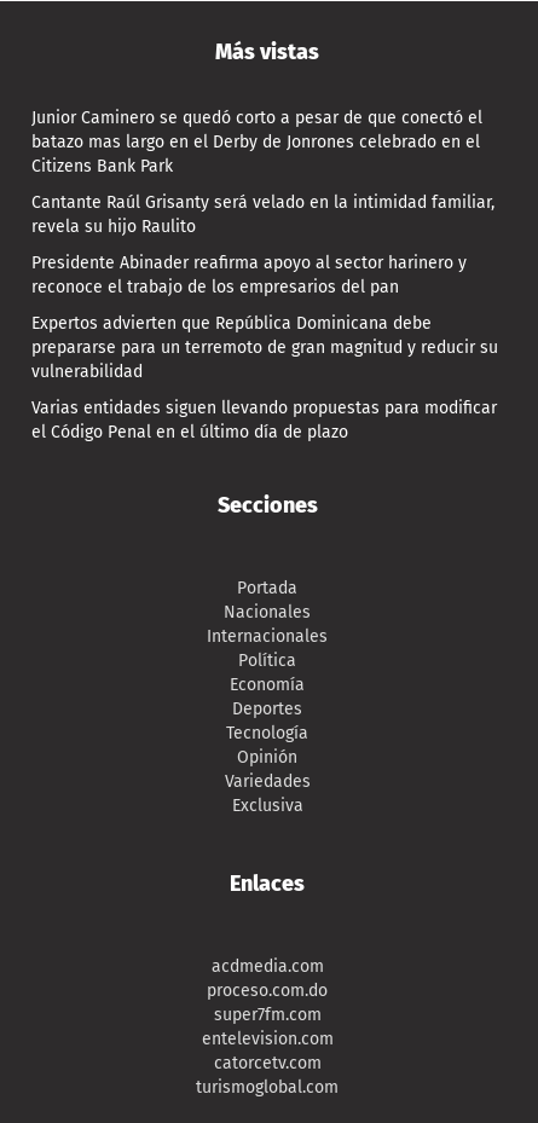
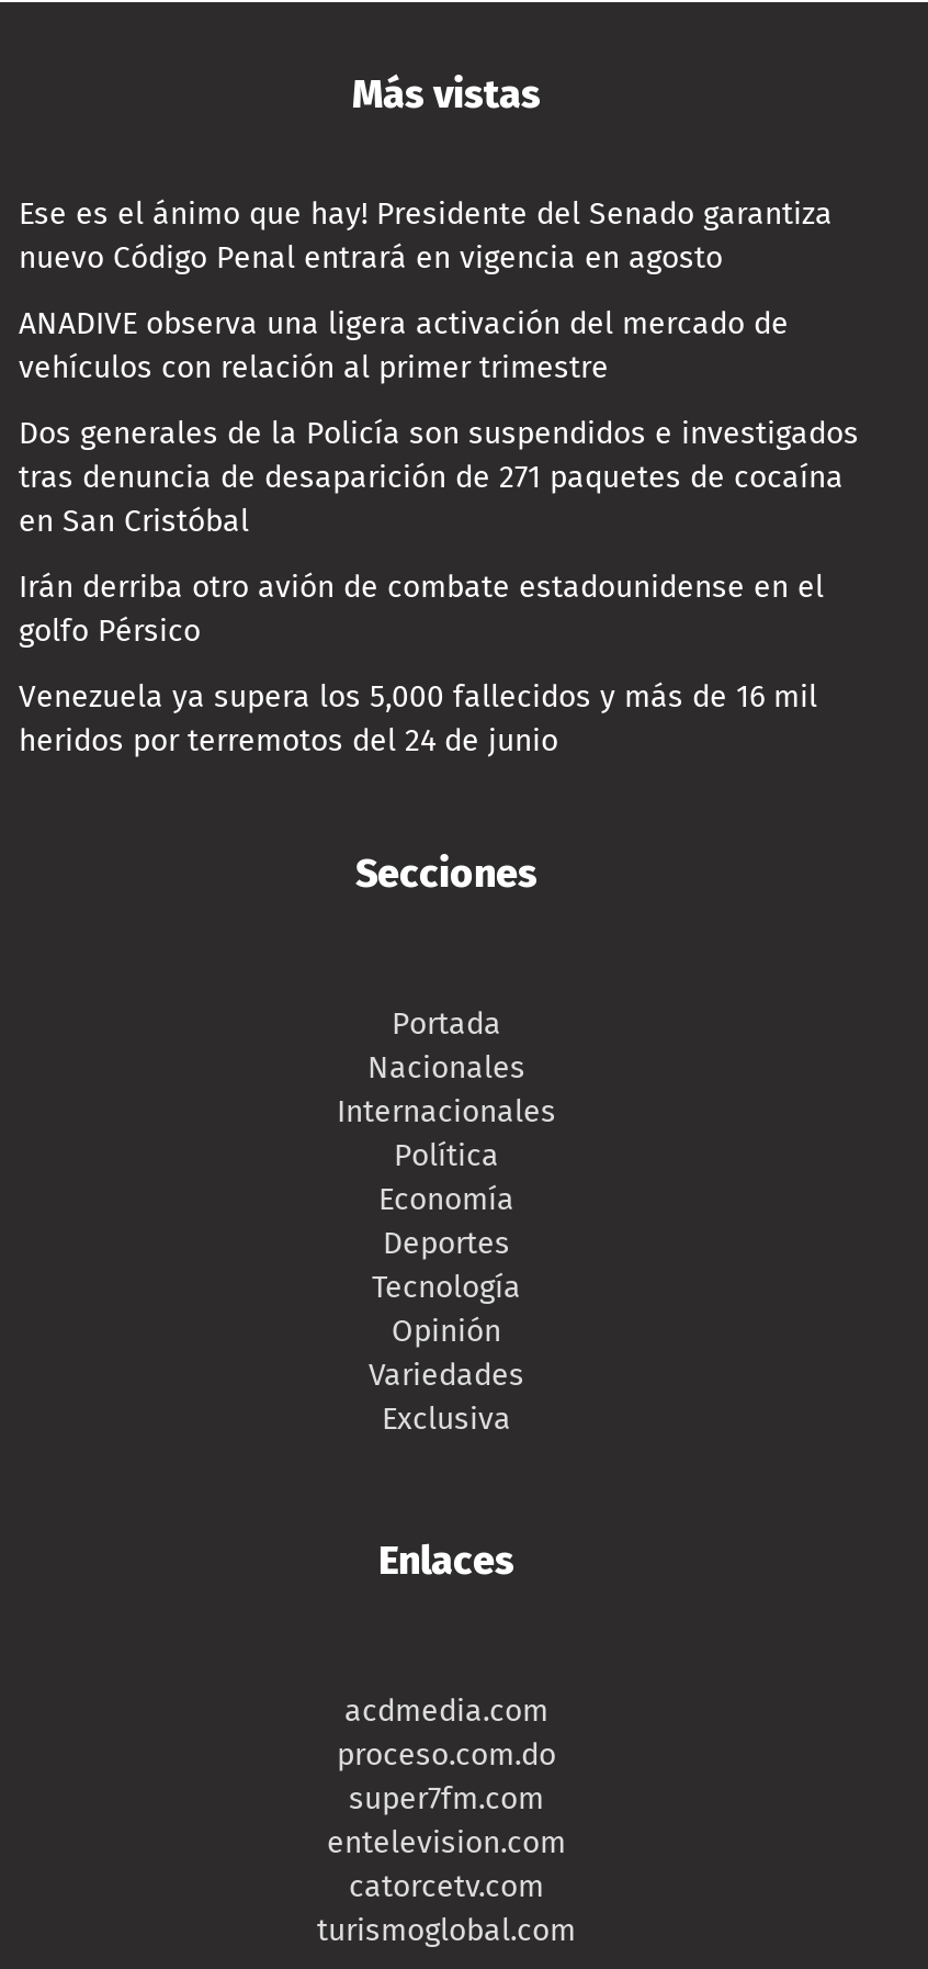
- Junior Caminero se quedó corto a pesar de que conectó el
- batazo mas largo en el Derby de Jonrones celebrado en el
- Citizens Bank Park
+ Ese es el ánimo que hay! Presidente del Senado garantiza
+ nuevo Código Penal entrará en vigencia en agosto

- Cantante Raúl Grisanty será velado en la intimidad familiar,
- revela su hijo Raulito
+ ANADIVE observa una ligera activación del mercado de
+ vehículos con relación al primer trimestre

- Presidente Abinader reafirma apoyo al sector harinero y
- reconoce el trabajo de los empresarios del pan
+ Dos generales de la Policía son suspendidos e investigados
+ tras denuncia de desaparición de 271 paquetes de cocaína
+ en San Cristóbal

- Expertos advierten que República Dominicana debe
- prepararse para un terremoto de gran magnitud y reducir su
- vulnerabilidad
+ Irán derriba otro avión de combate estadounidense en el
+ golfo Pérsico

- Varias entidades siguen llevando propuestas para modificar
- el Código Penal en el último día de plazo
+ Venezuela ya supera los 5,000 fallecidos y más de 16 mil
+ heridos por terremotos del 24 de junio
